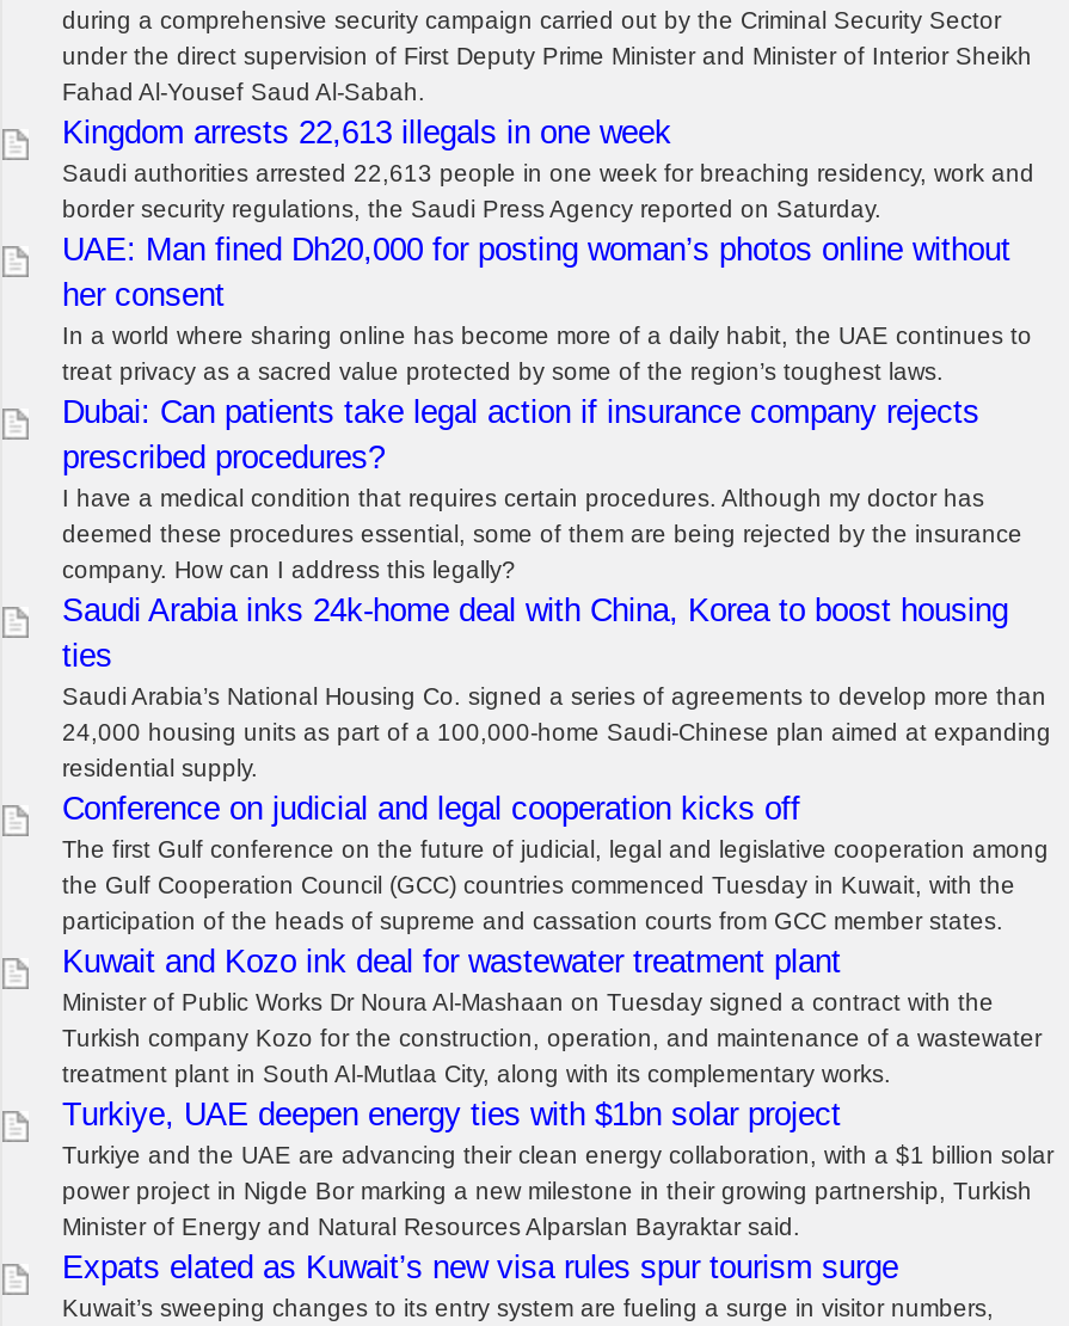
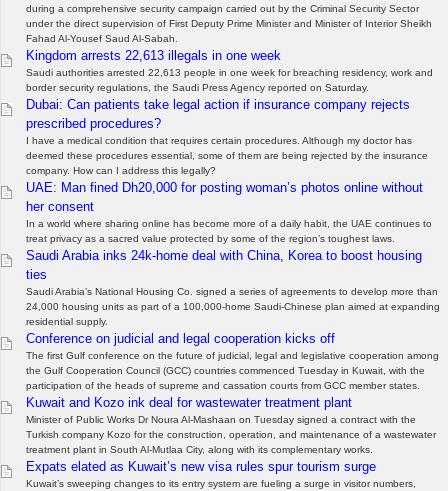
moved down: UAE: Man fined Dh20,000 for posting woman’s photos online without | her consent | In a world where sharing online has become more of a daily habit, the UAE continues to | treat privacy as a sacred value protected by some of the region’s toughest laws.

- Turkiye, UAE deepen energy ties with $1bn solar project
- Turkiye and the UAE are advancing their clean energy collaboration, with a $1 billion solar
- power project in Nigde Bor marking a new milestone in their growing partnership, Turkish
- Minister of Energy and Natural Resources Alparslan Bayraktar said.
